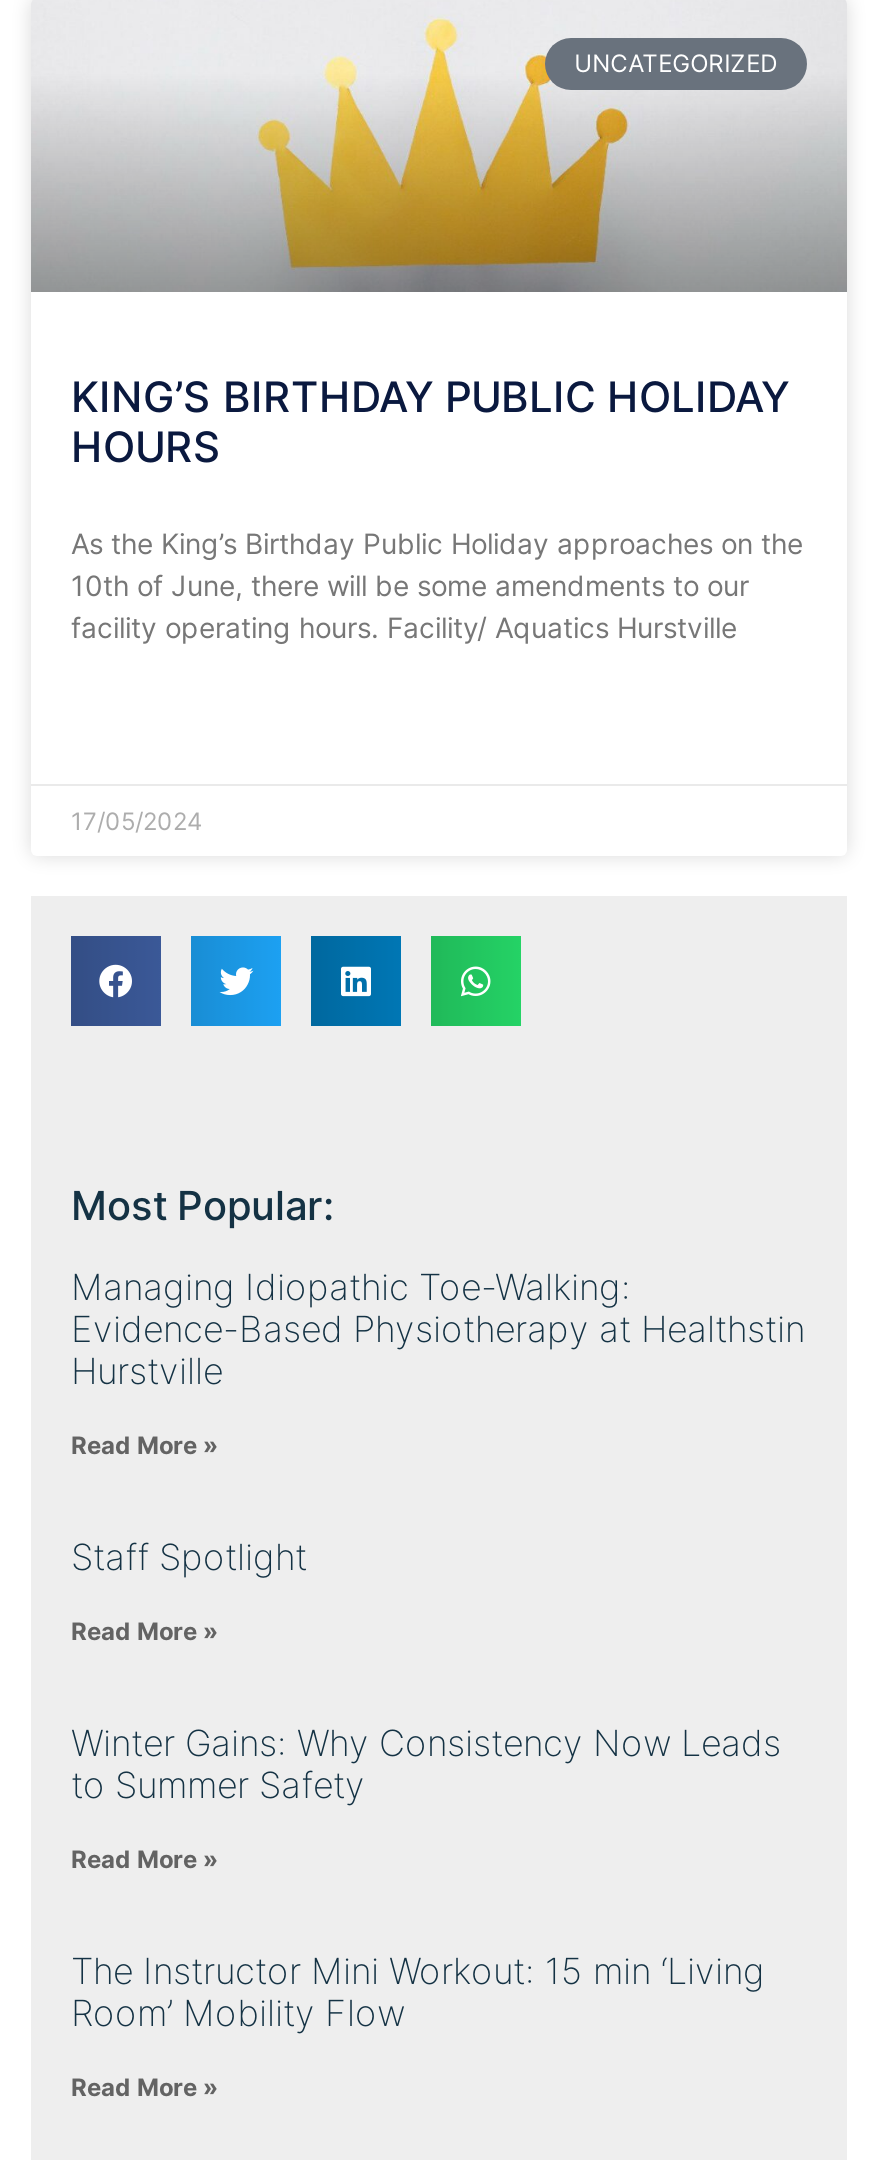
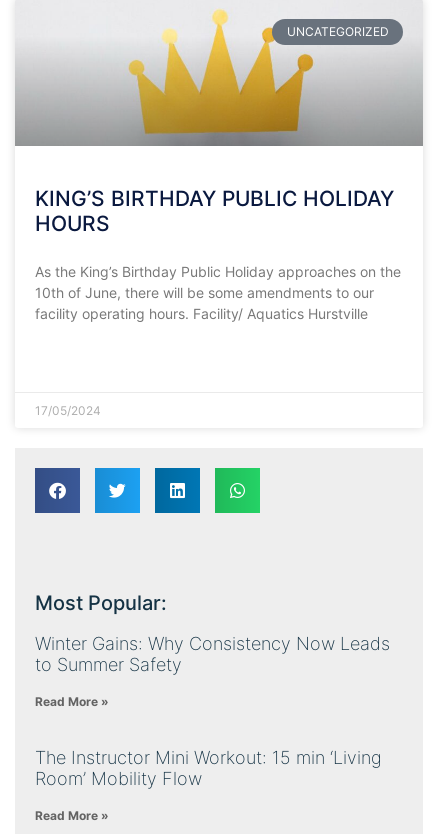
- Managing Idiopathic Toe-Walking:
- Evidence-Based Physiotherapy at Healthstin
- Hurstville
- Read More »
- Staff Spotlight
- Read More »
